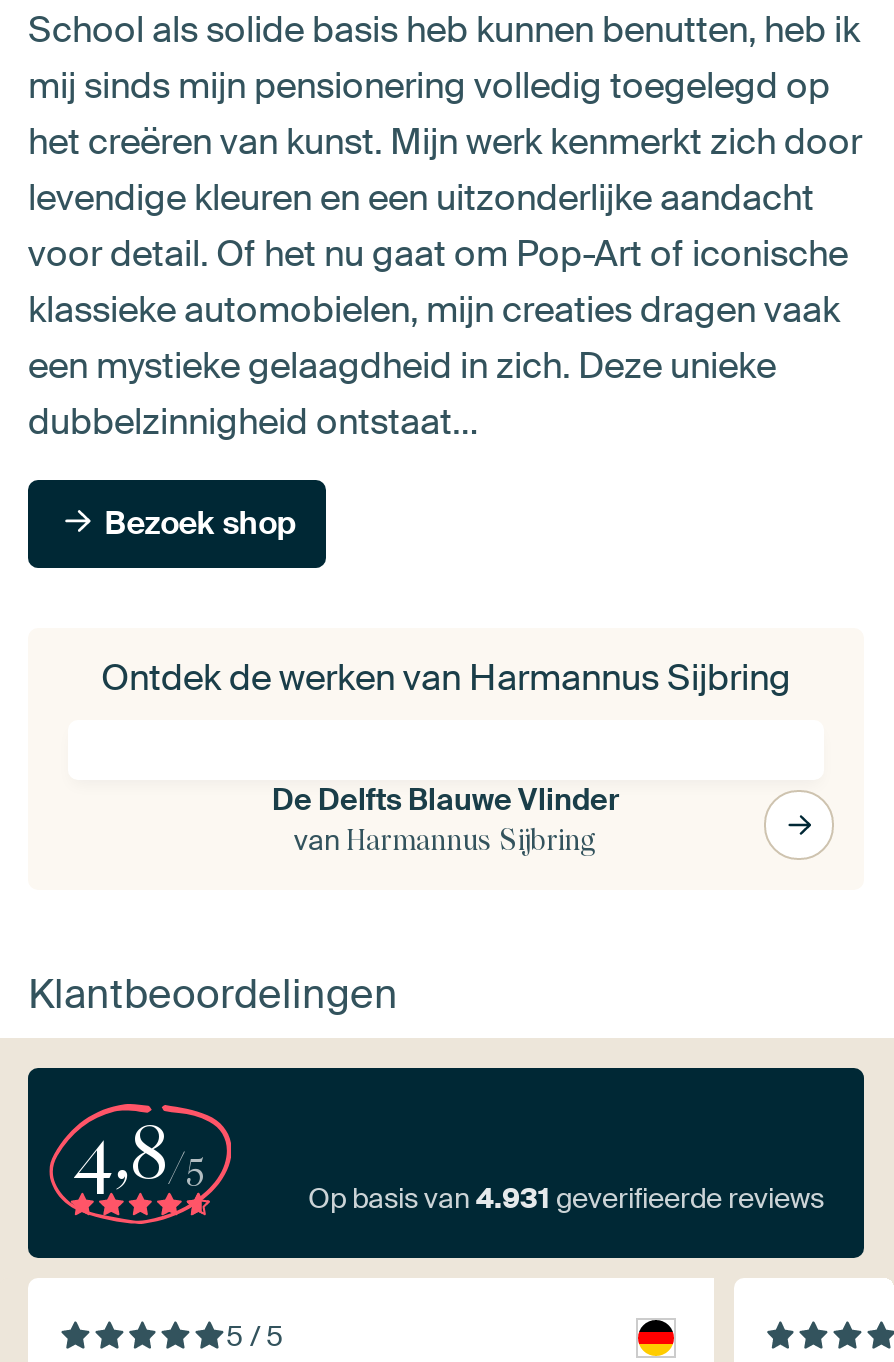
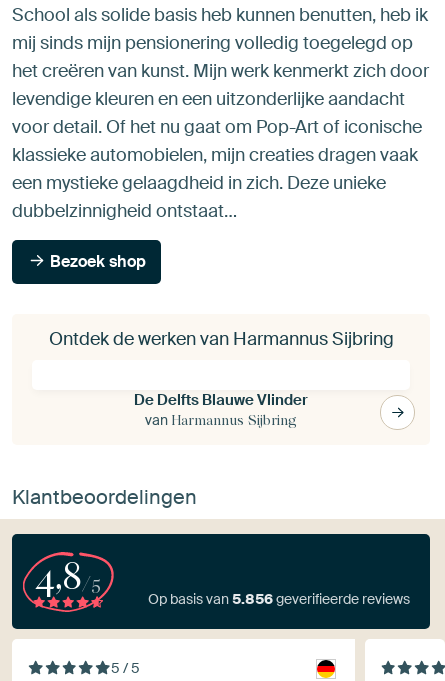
- Op basis van 4.931 geverifieerde reviews
+ Op basis van 5.856 geverifieerde reviews
